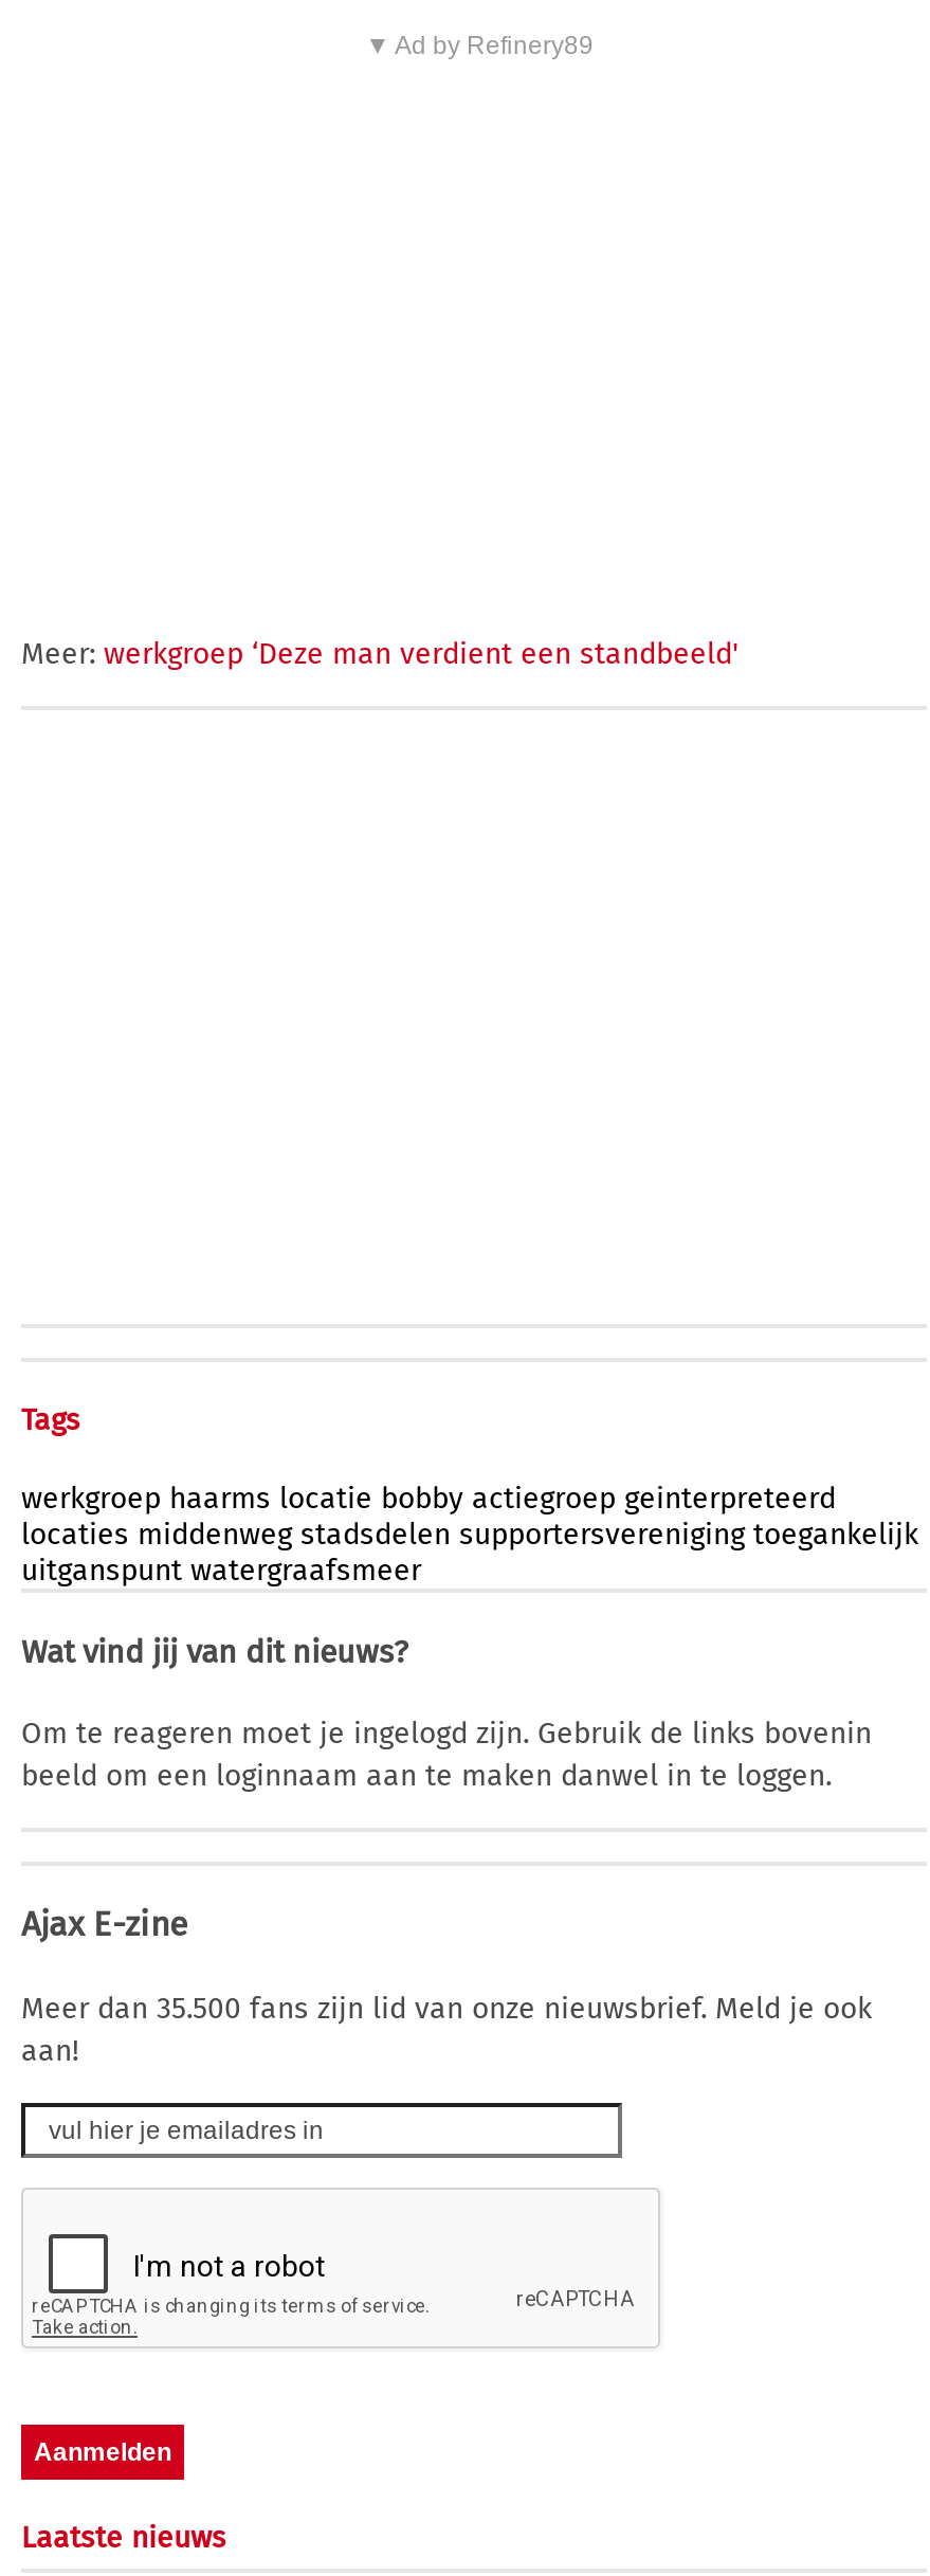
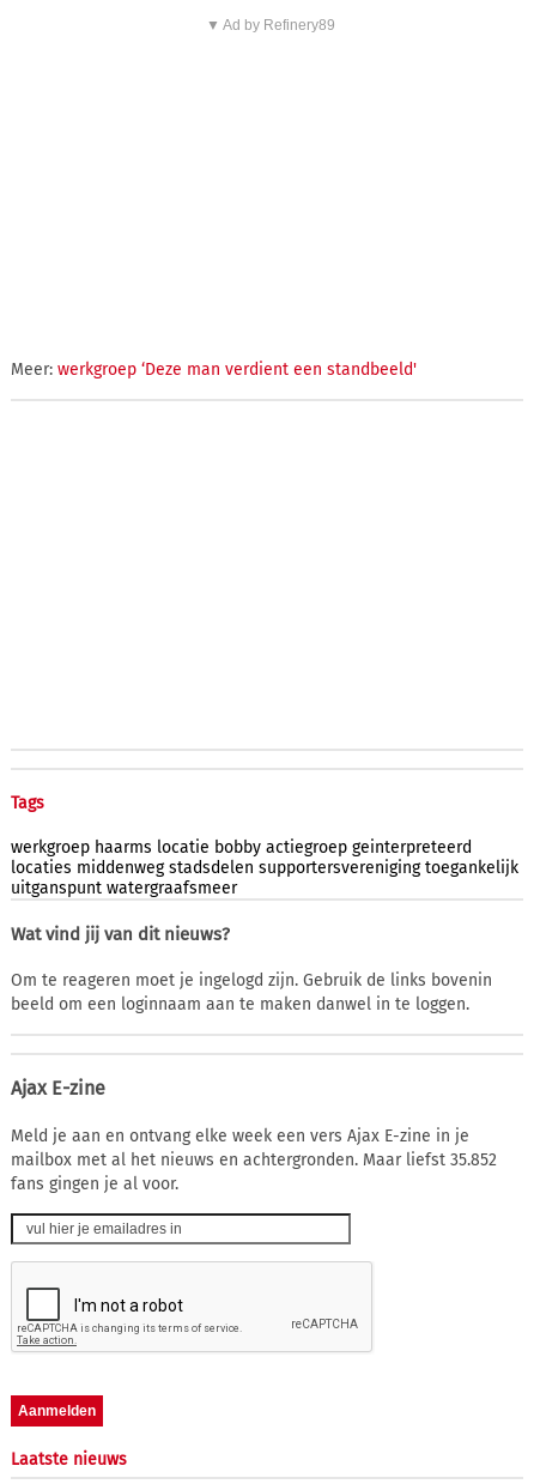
- Meer dan 35.500 fans zijn lid van onze nieuwsbrief. Meld je ook
- aan!
+ Meld je aan en ontvang elke week een vers Ajax E-zine in je
+ mailbox met al het nieuws en achtergronden. Maar liefst 35.852
+ fans gingen je al voor.
